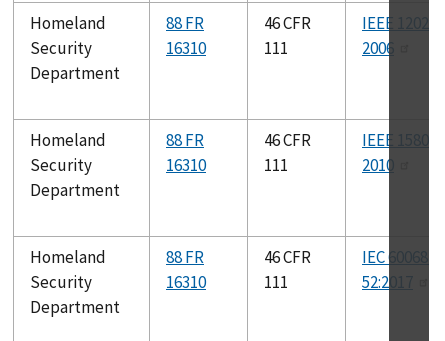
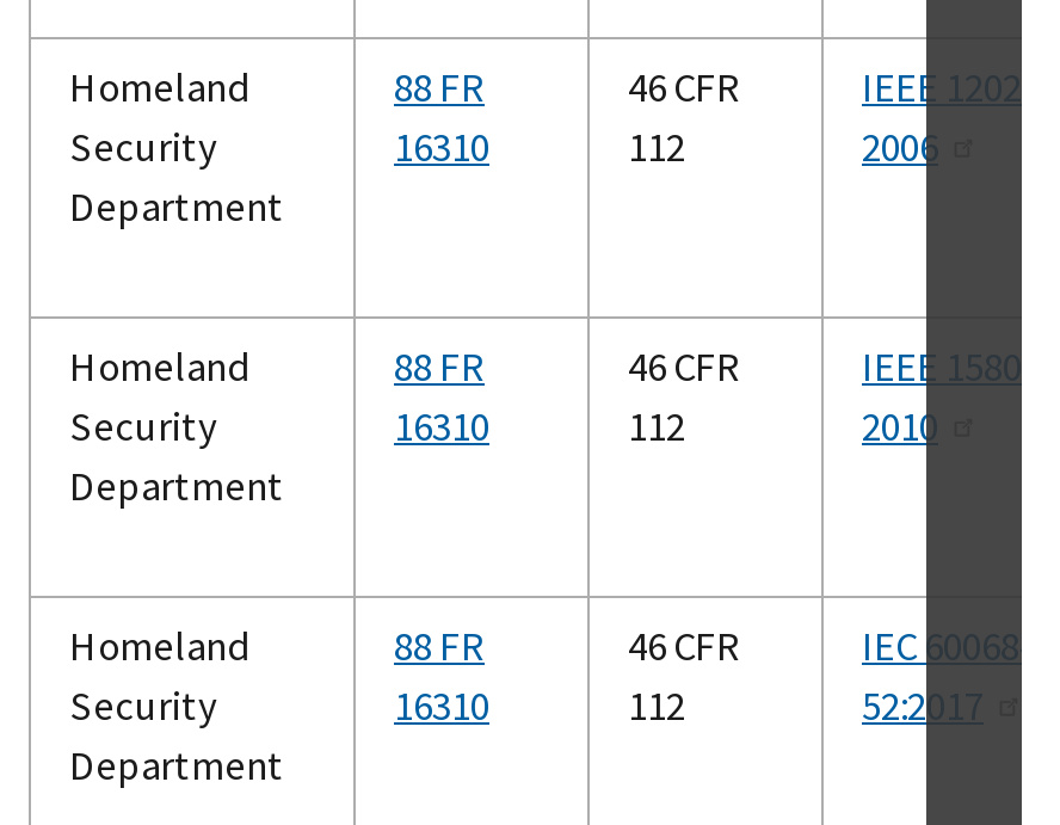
- 111
+ 112

- 111
+ 112

- 111
+ 112
